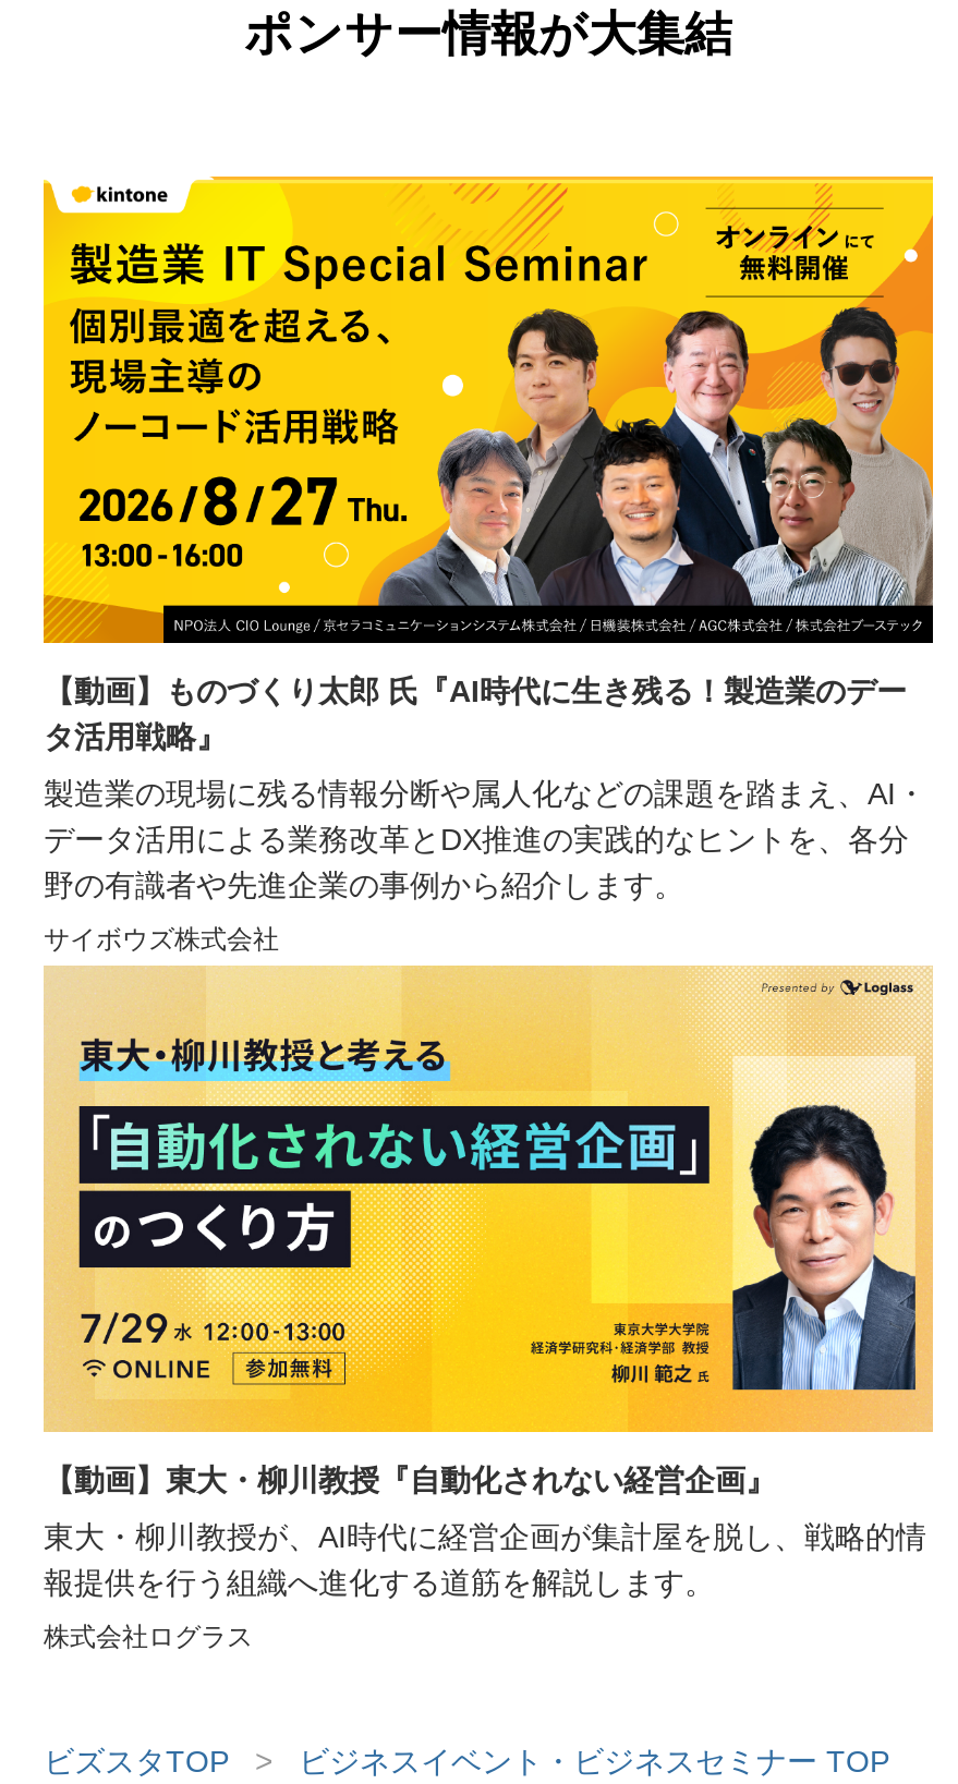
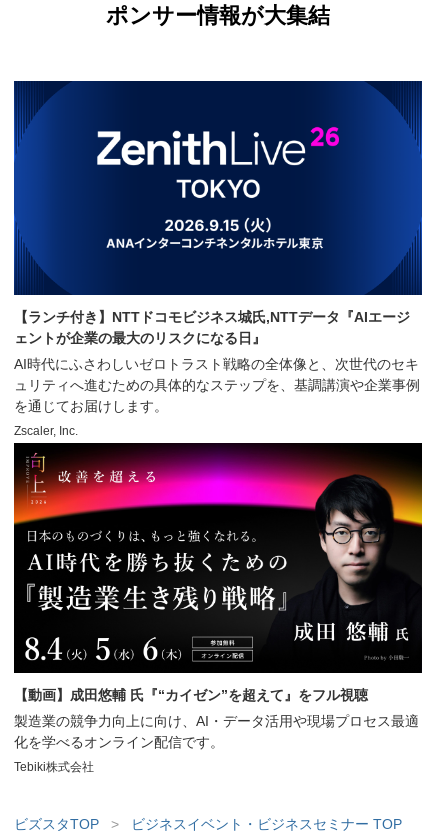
- [image]
- 【動画】ものづくり太郎 氏『AI時代に生き残る！製造業のデー
- タ活用戦略』
+ [image]
+ 【ランチ付き】NTTドコモビジネス城氏,NTTデータ『AIエージ
+ ェントが企業の最大のリスクになる日』

- 製造業の現場に残る情報分断や属人化などの課題を踏まえ、AI・
- データ活用による業務改革とDX推進の実践的なヒントを、各分
- 野の有識者や先進企業の事例から紹介します。
+ AI時代にふさわしいゼロトラスト戦略の全体像と、次世代のセキ
+ ュリティへ進むための具体的なステップを、基調講演や企業事例
+ を通じてお届けします。

- サイボウズ株式会社
+ Zscaler, Inc.

- [image]
- 【動画】東大・柳川教授『自動化されない経営企画』
+ [image]
+ 【動画】成田悠輔 氏『“カイゼン”を超えて』をフル視聴

- 東大・柳川教授が、AI時代に経営企画が集計屋を脱し、戦略的情
- 報提供を行う組織へ進化する道筋を解説します。
+ 製造業の競争力向上に向け、AI・データ活用や現場プロセス最適
+ 化を学べるオンライン配信です。

- 株式会社ログラス
+ Tebiki株式会社
